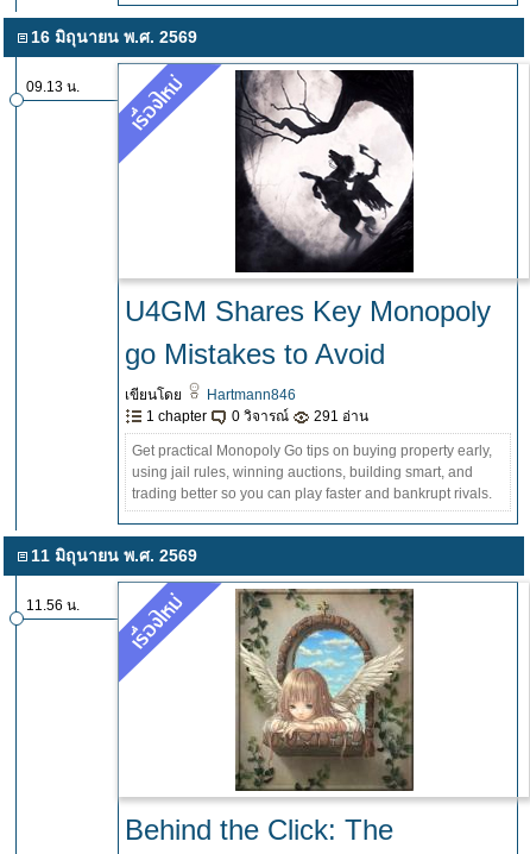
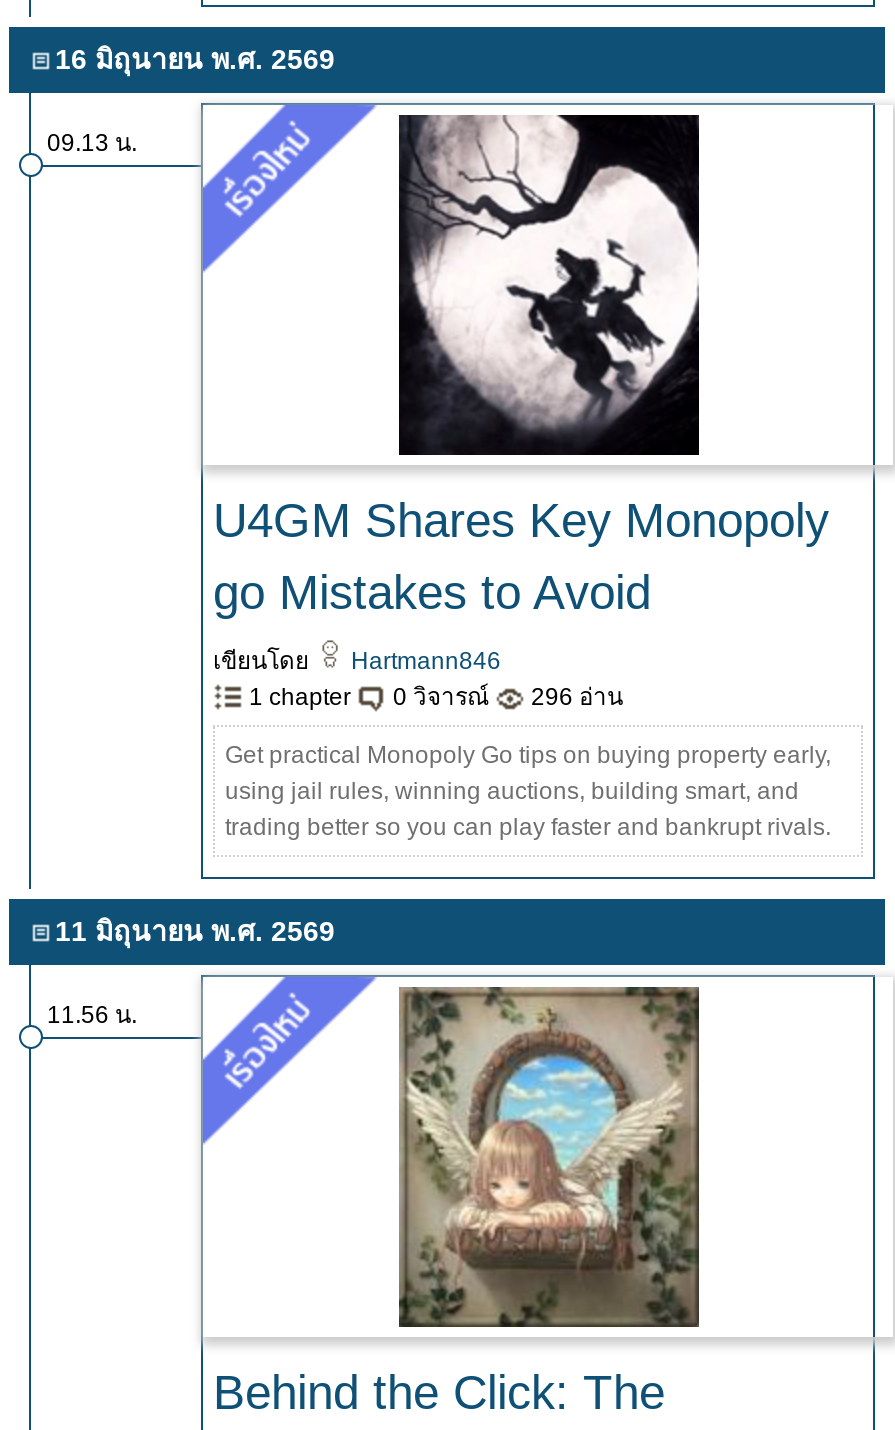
- 1 chapter 0 วิจารณ์ 291 อ่าน
+ 1 chapter 0 วิจารณ์ 296 อ่าน
